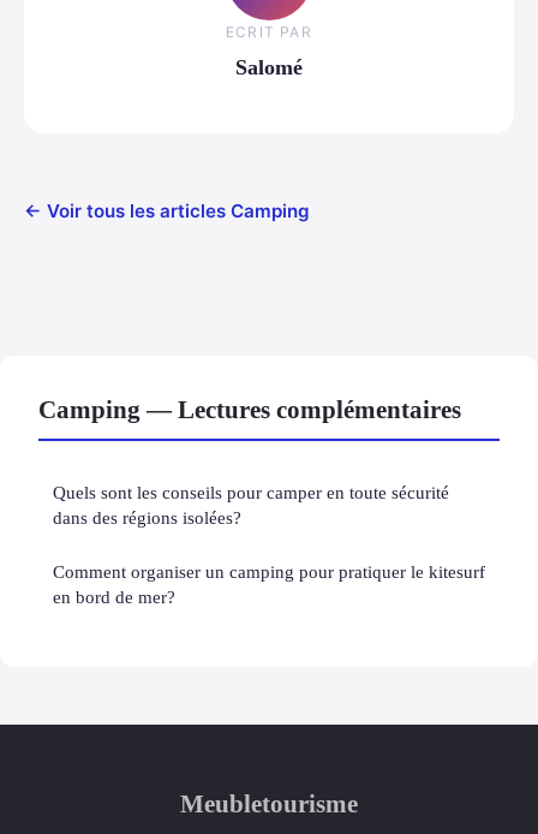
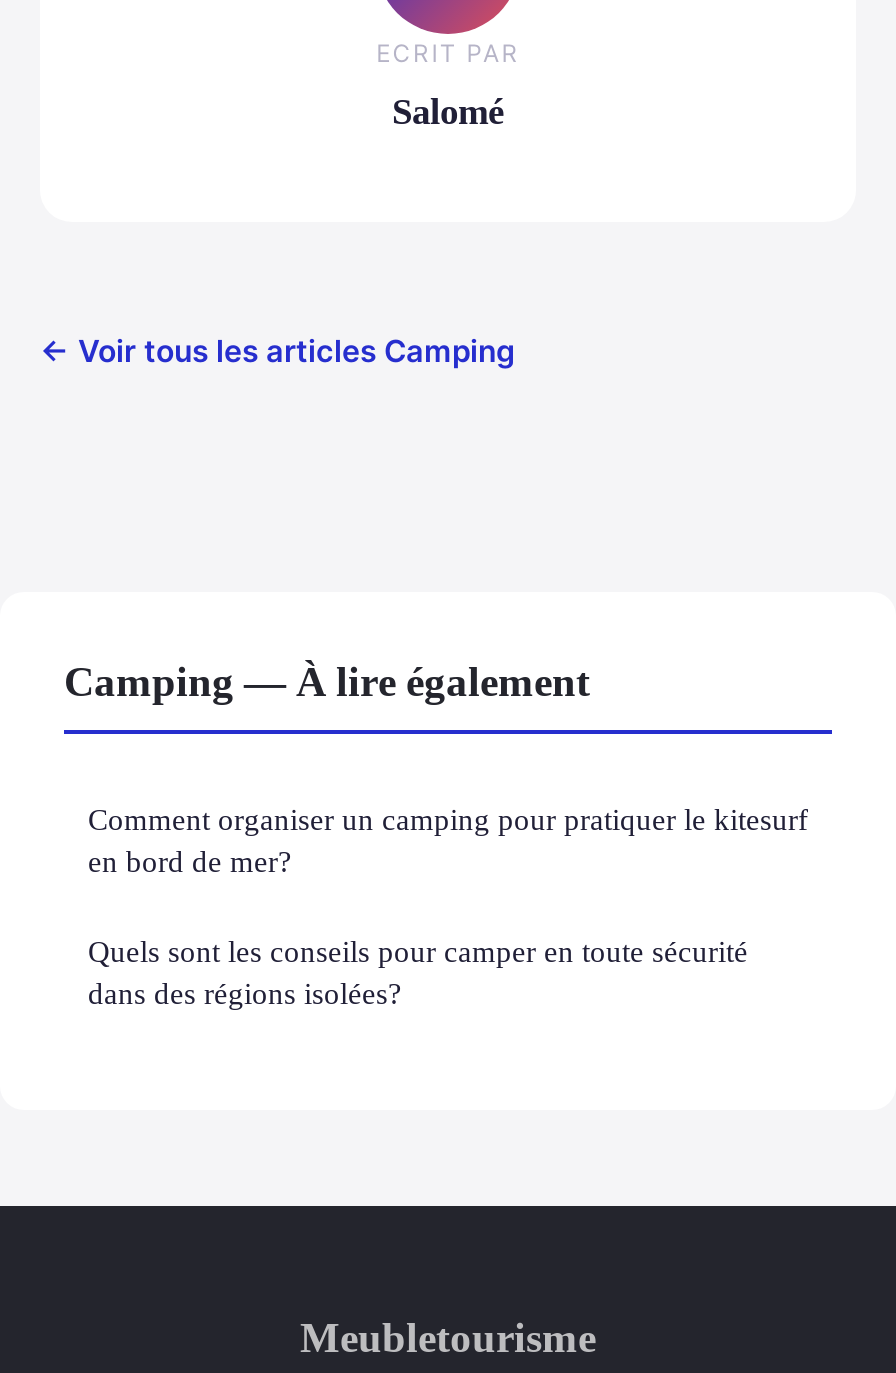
- Camping — Lectures complémentaires
+ Camping — À lire également

moved down: Quels sont les conseils pour camper en toute sécurité | dans des régions isolées?

moved up: Comment organiser un camping pour pratiquer le kitesurf | en bord de mer?
